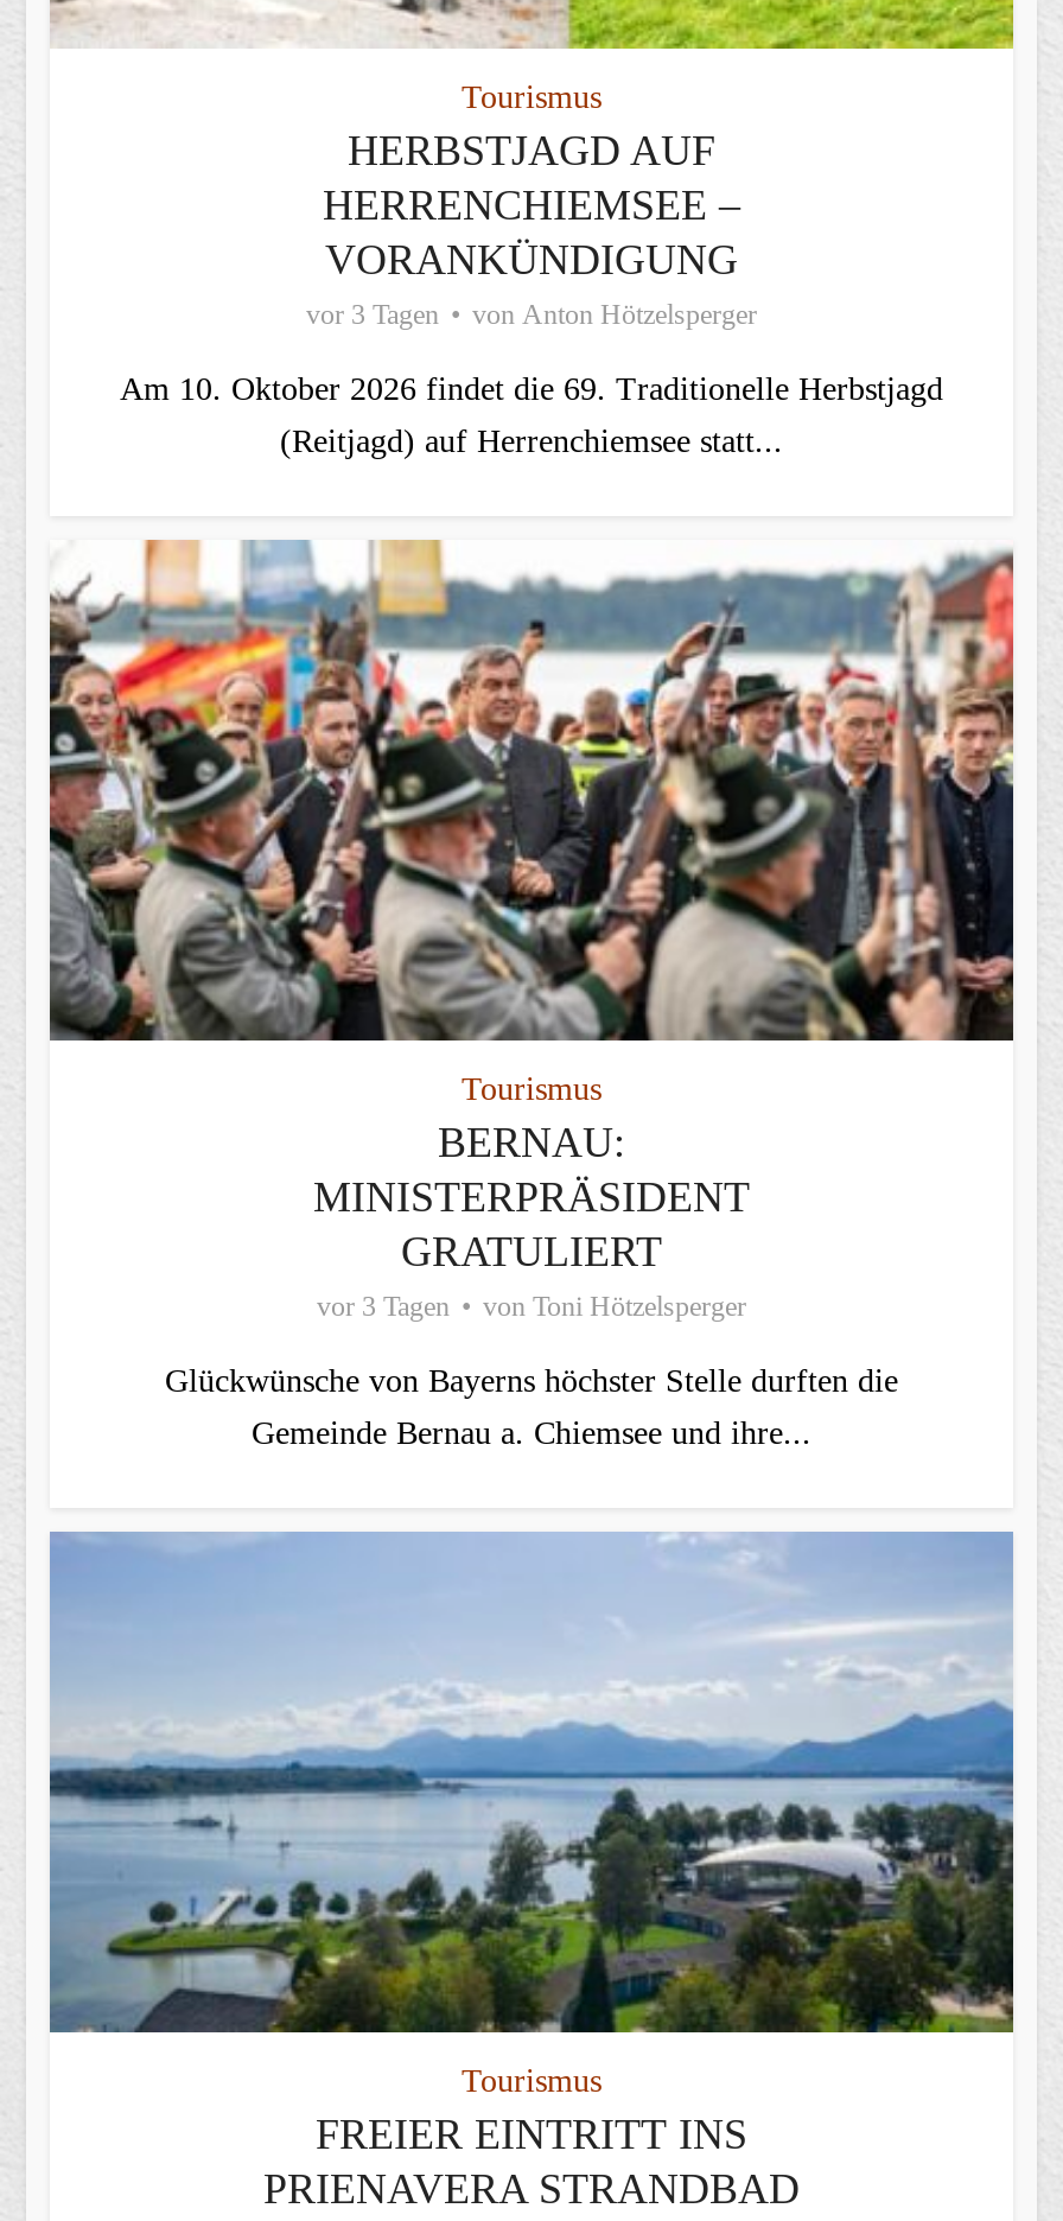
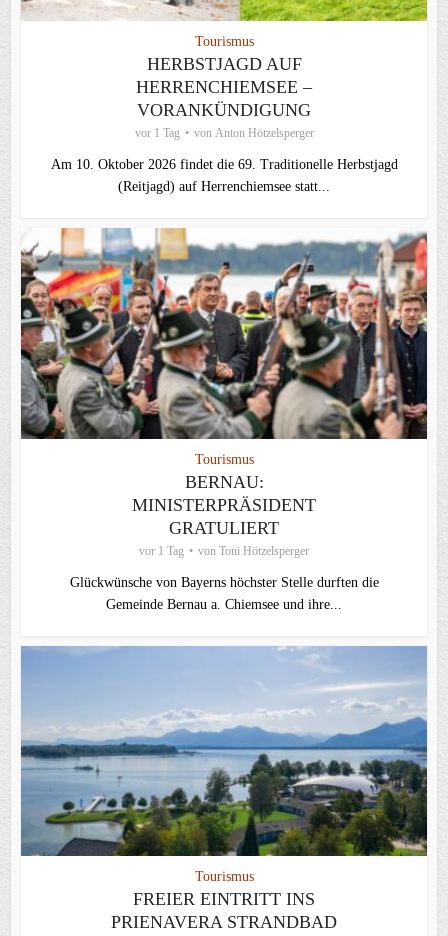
- vor 3 Tagen von Anton Hötzelsperger
+ vor 1 Tag von Anton Hötzelsperger

- vor 3 Tagen von Toni Hötzelsperger
+ vor 1 Tag von Toni Hötzelsperger
